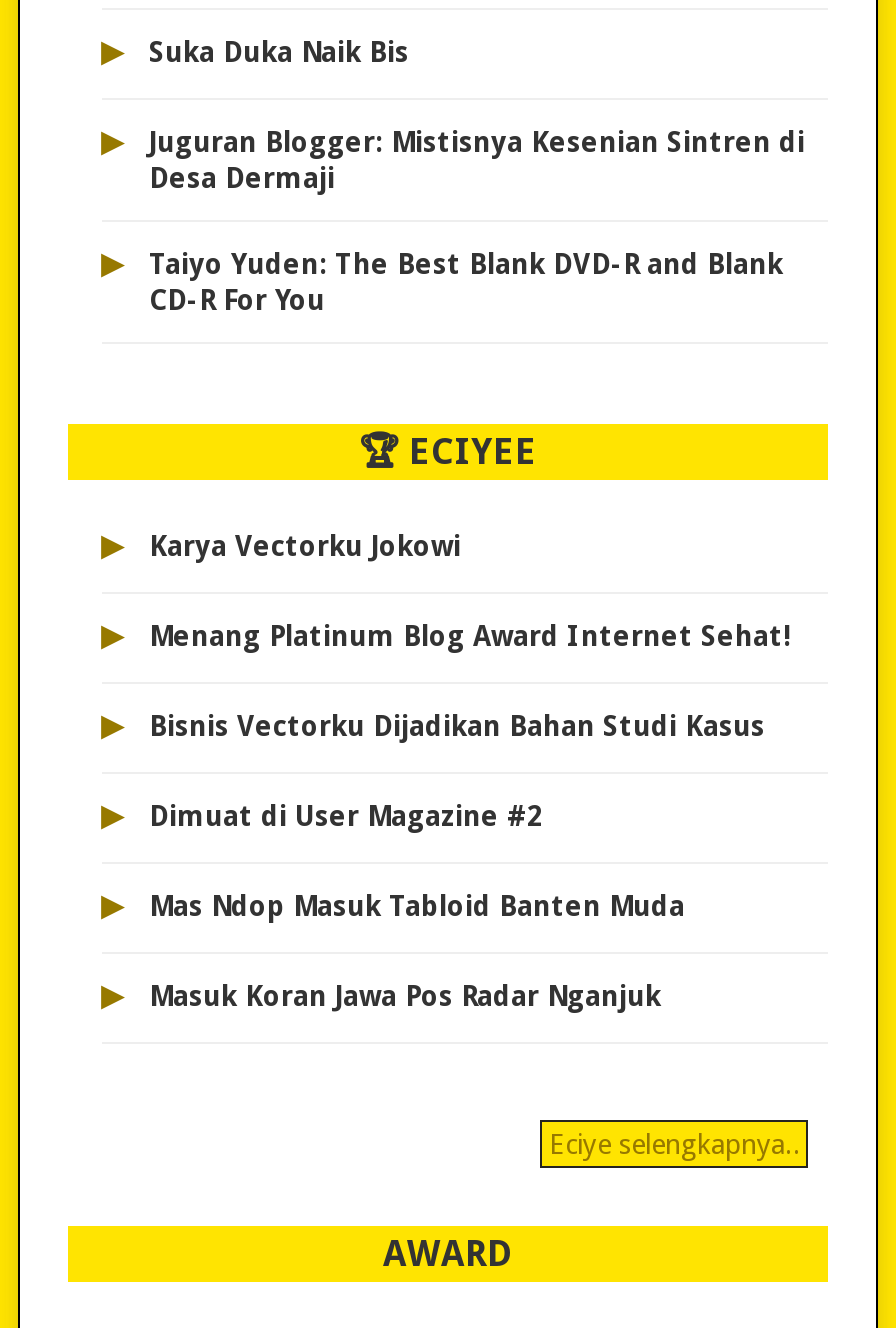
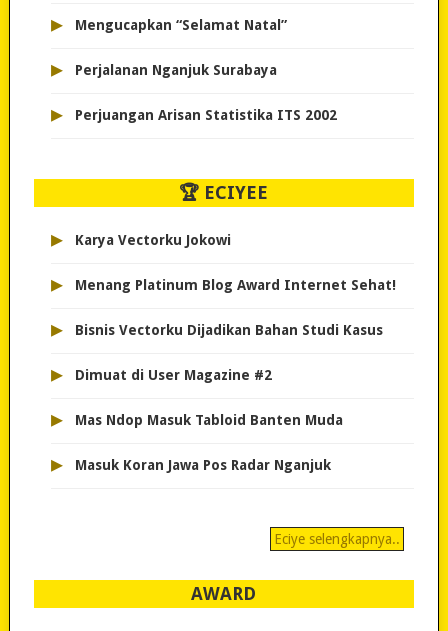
- Suka Duka Naik Bis
+ Mengucapkan “Selamat Natal”

- Juguran Blogger: Mistisnya Kesenian Sintren di
- Desa Dermaji
+ Perjalanan Nganjuk Surabaya

- Taiyo Yuden: The Best Blank DVD-R and Blank
- CD-R For You
+ Perjuangan Arisan Statistika ITS 2002
